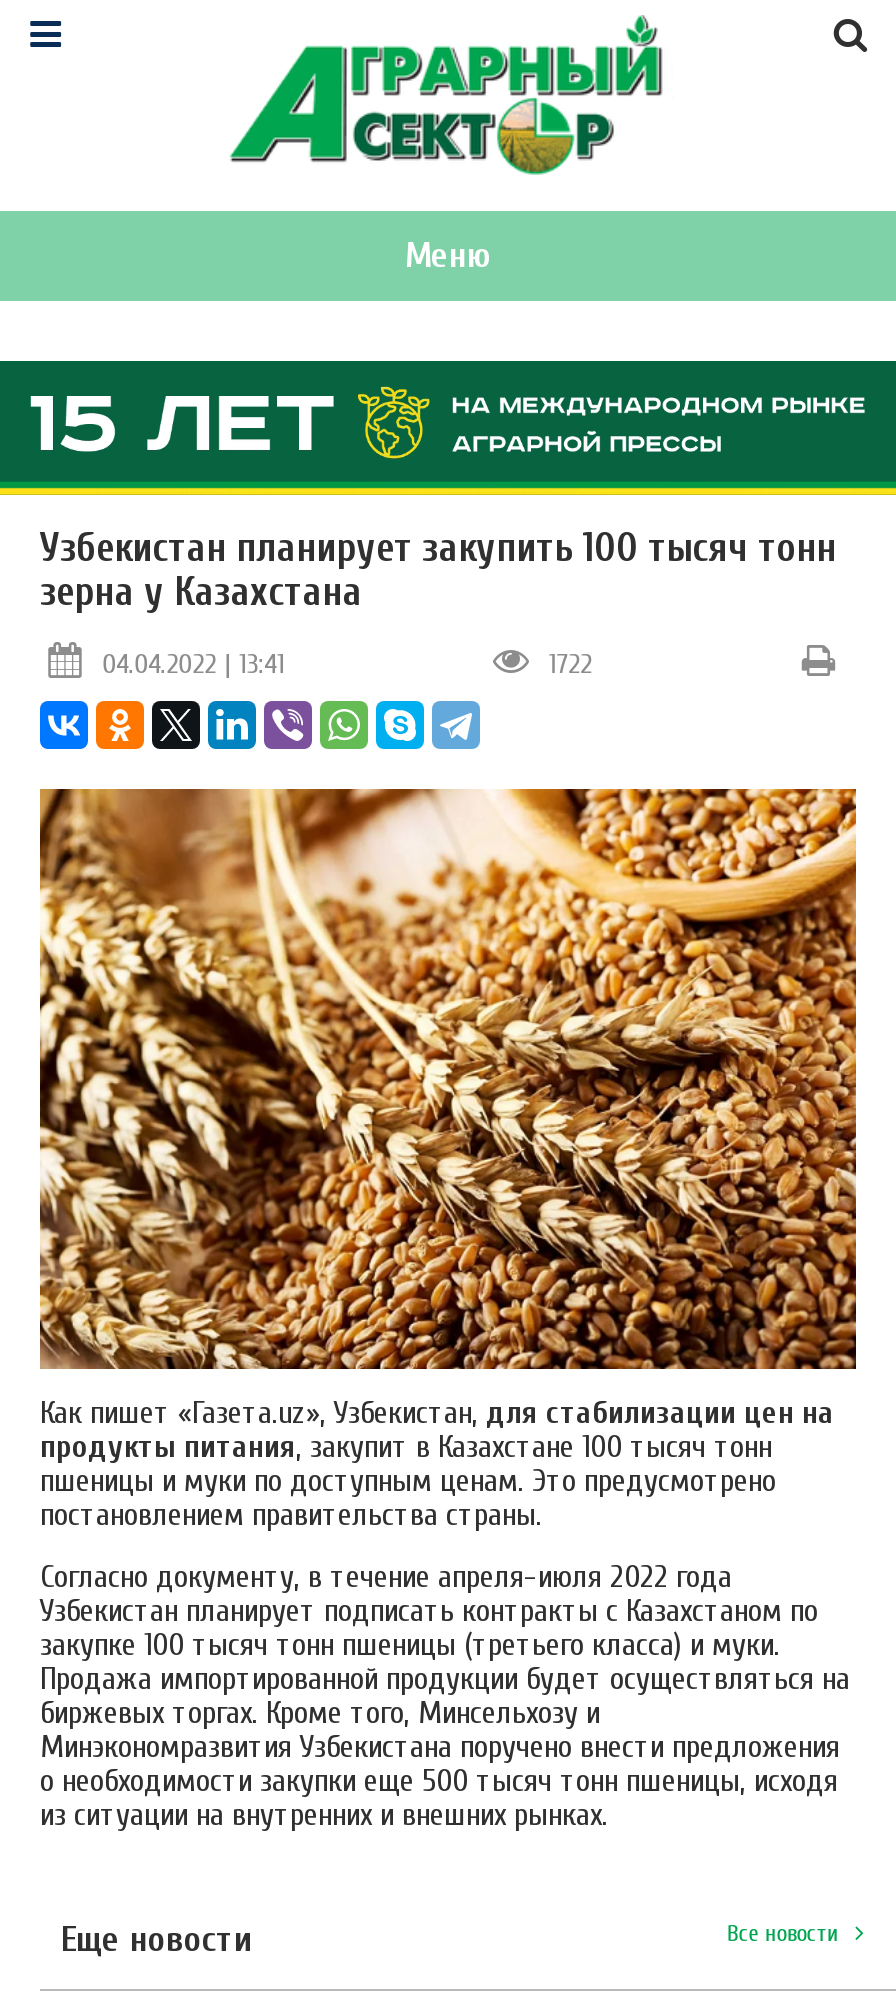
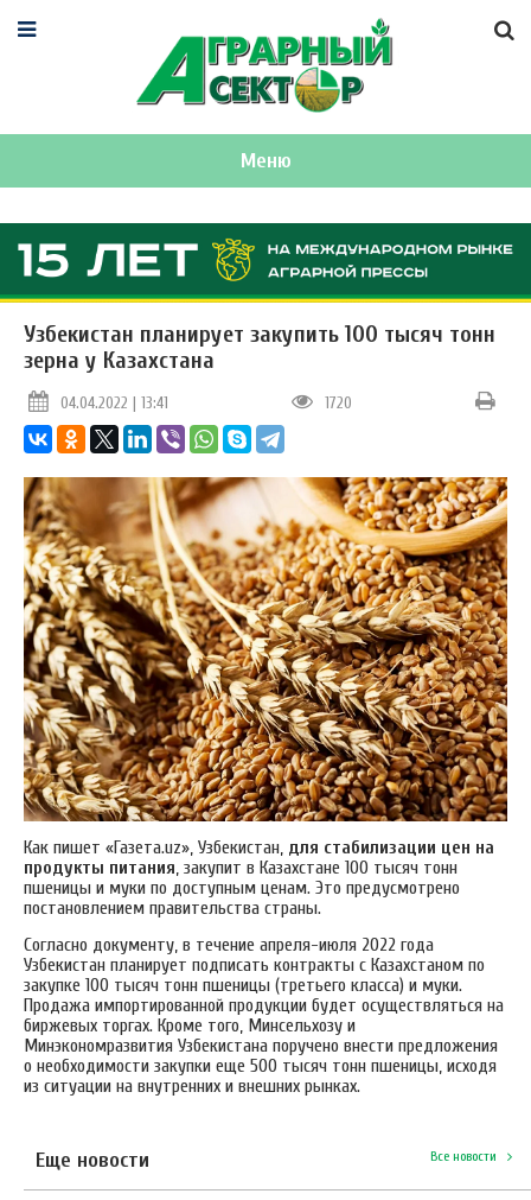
- 1722
+ 1720
